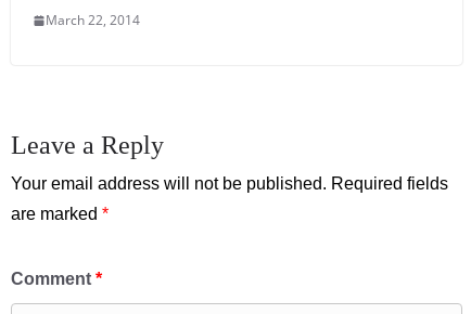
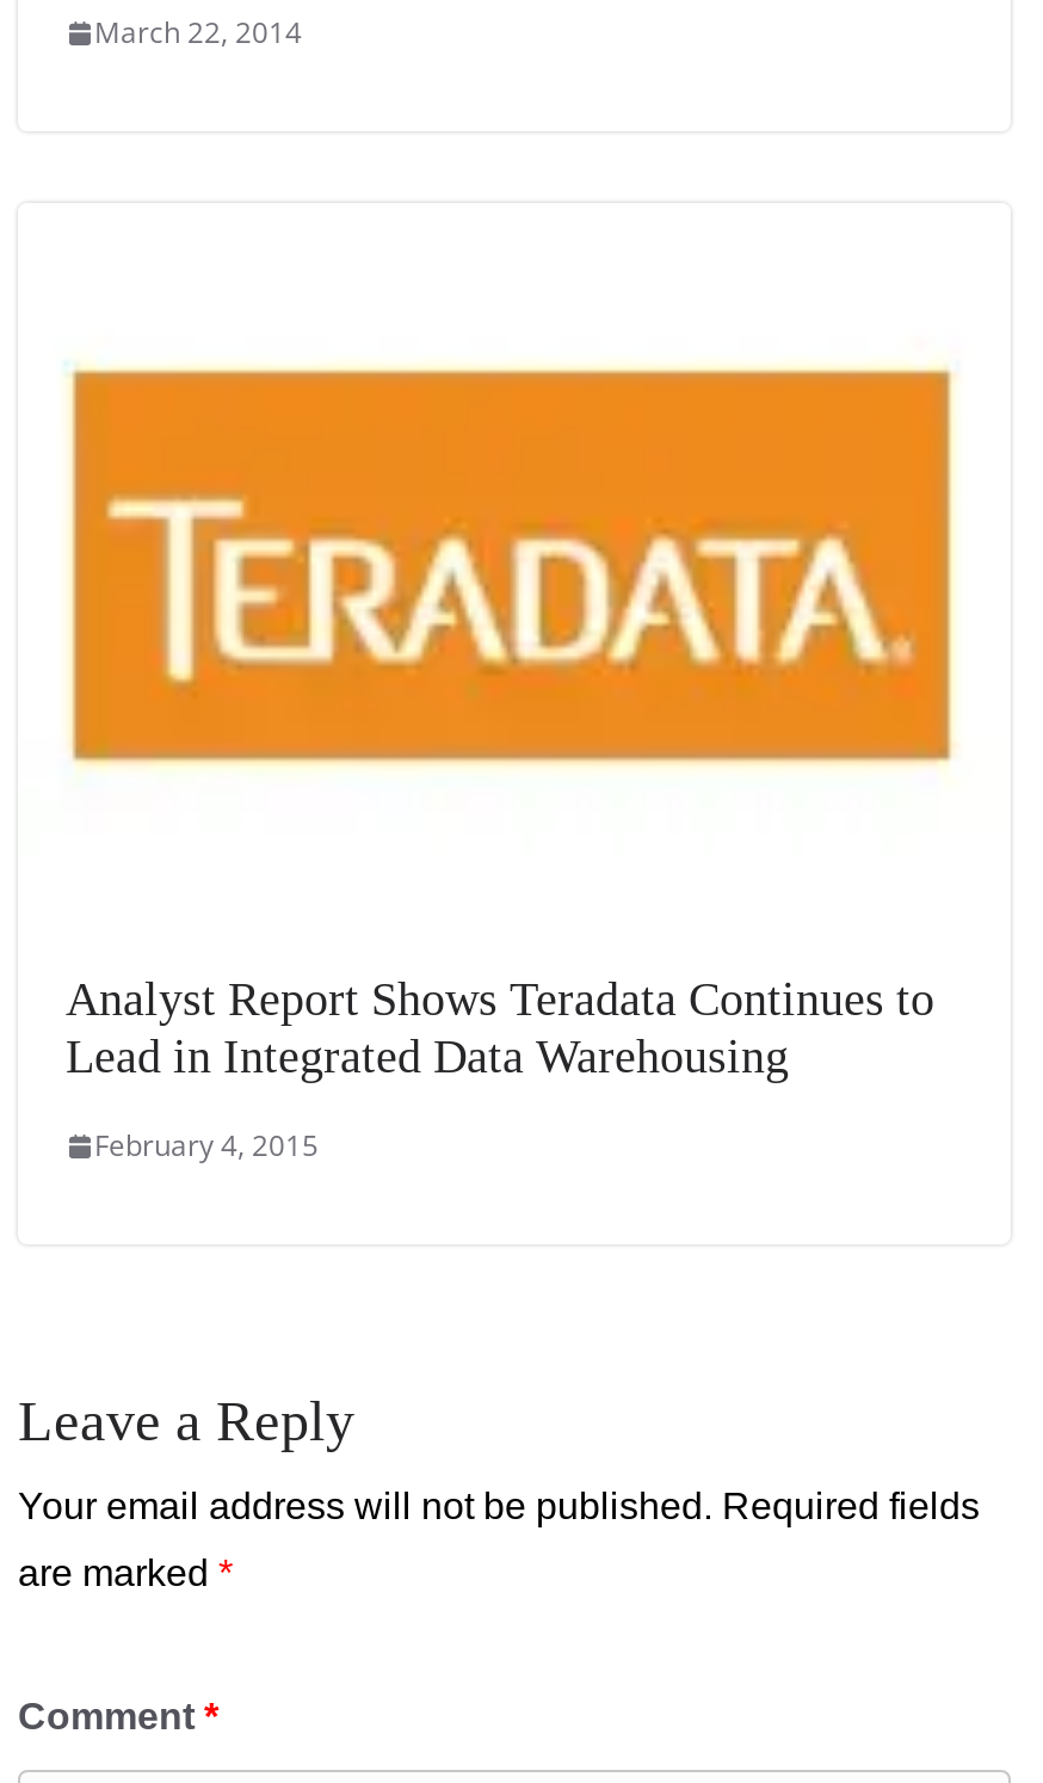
+ Analyst Report Shows Teradata Continues to
+ Lead in Integrated Data Warehousing
+ February 4, 2015

+ [image]
